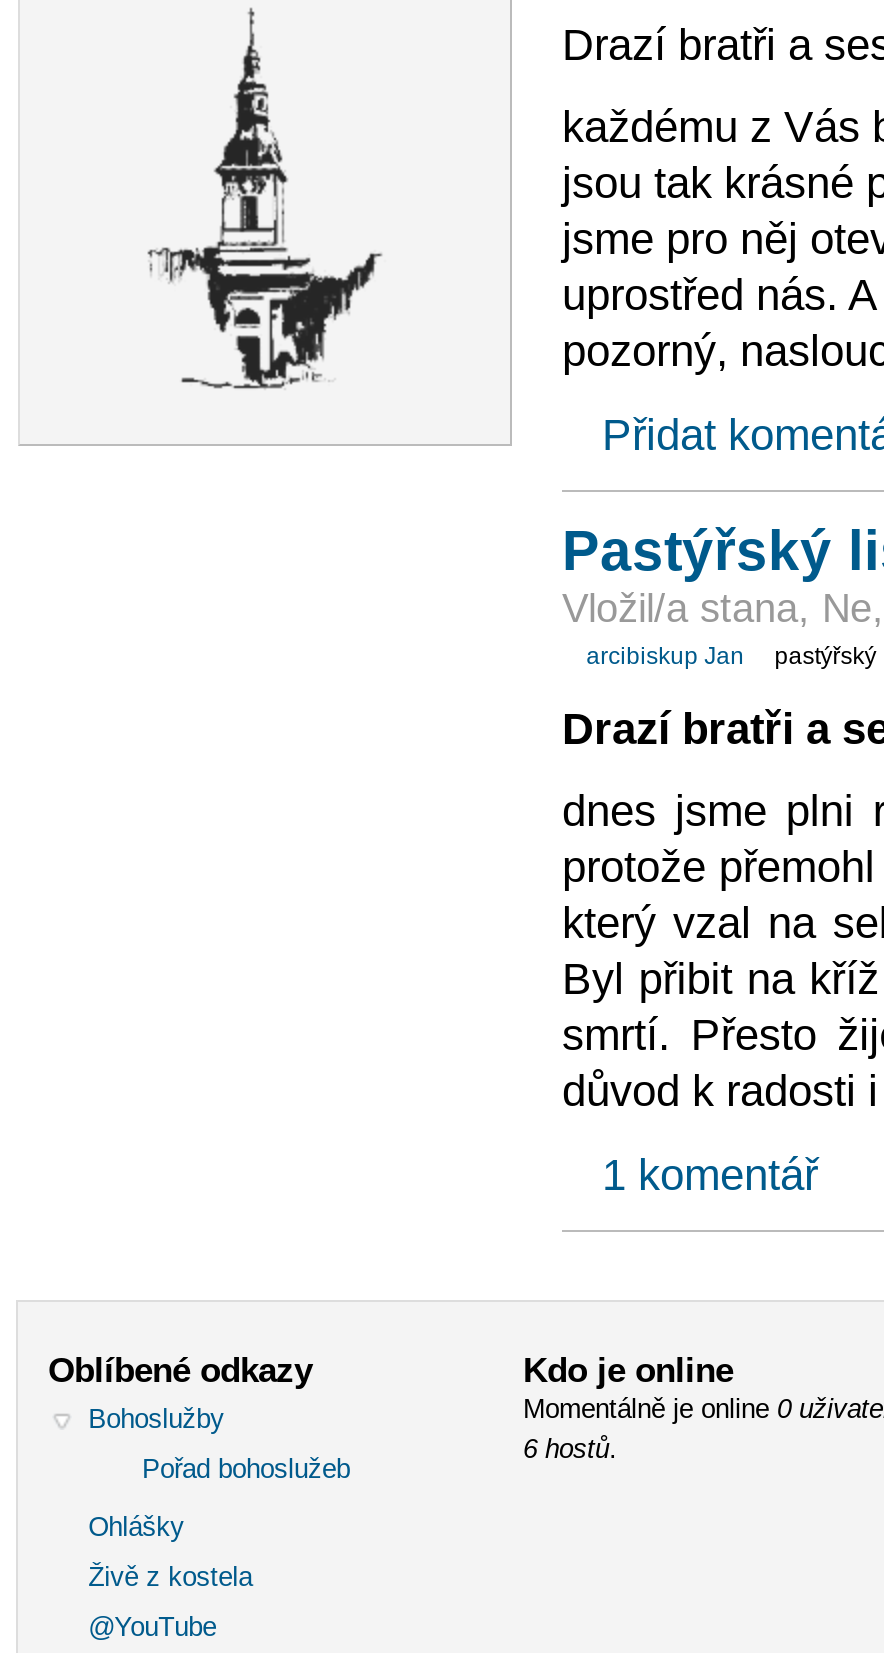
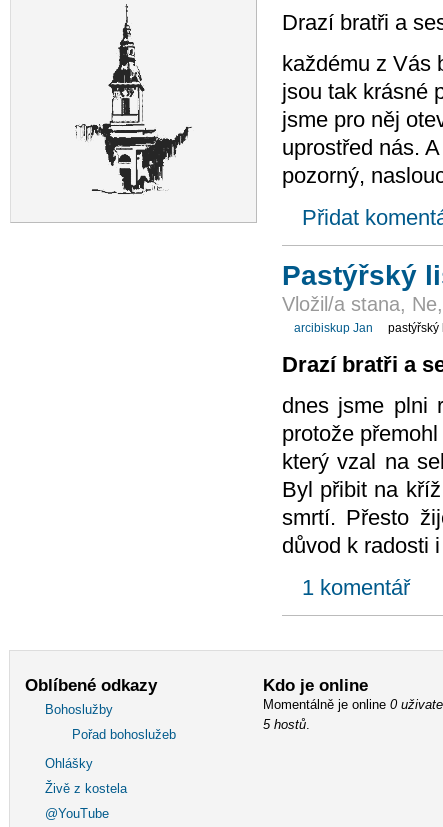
- 6 hostů.
+ 5 hostů.
